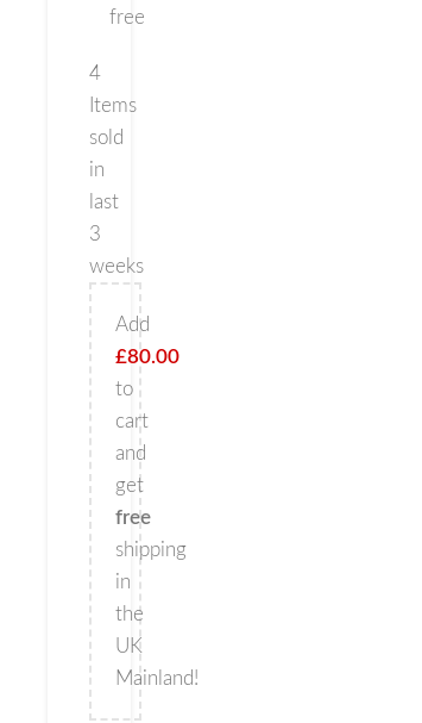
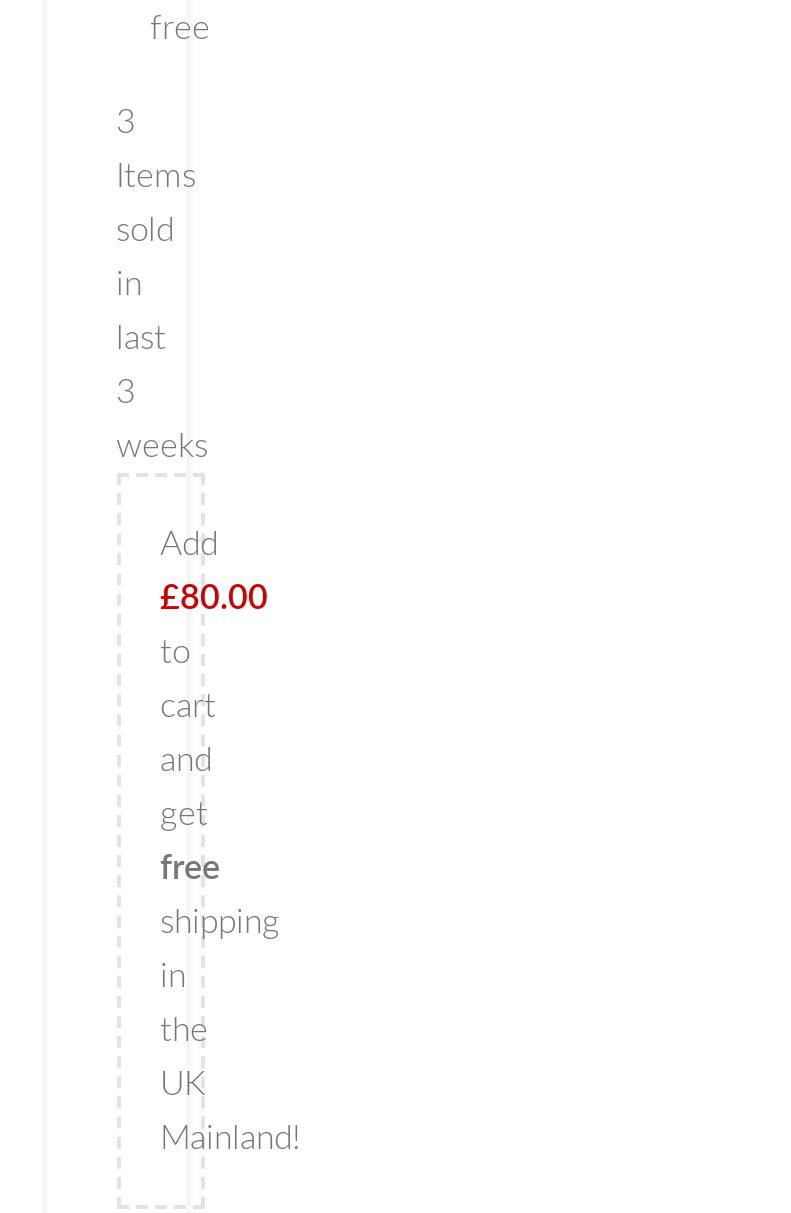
- 4
+ 3
